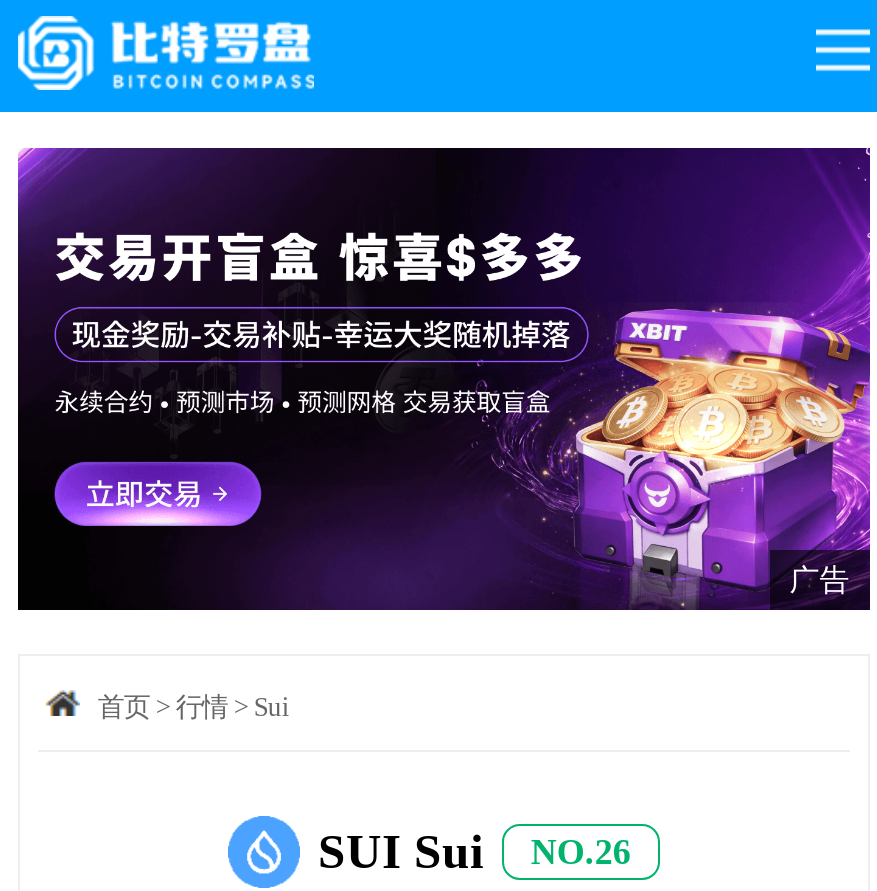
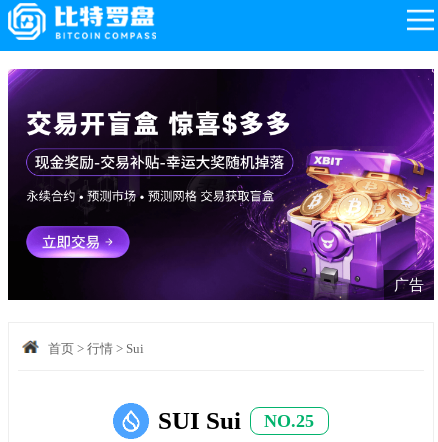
- SUI Sui NO.26
+ SUI Sui NO.25
